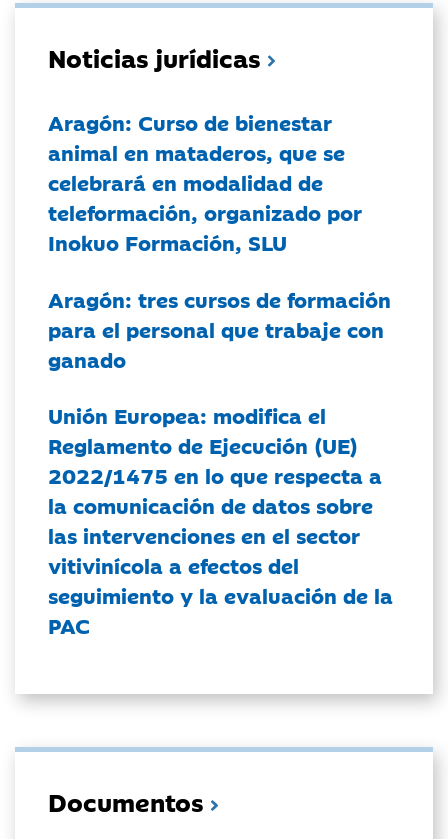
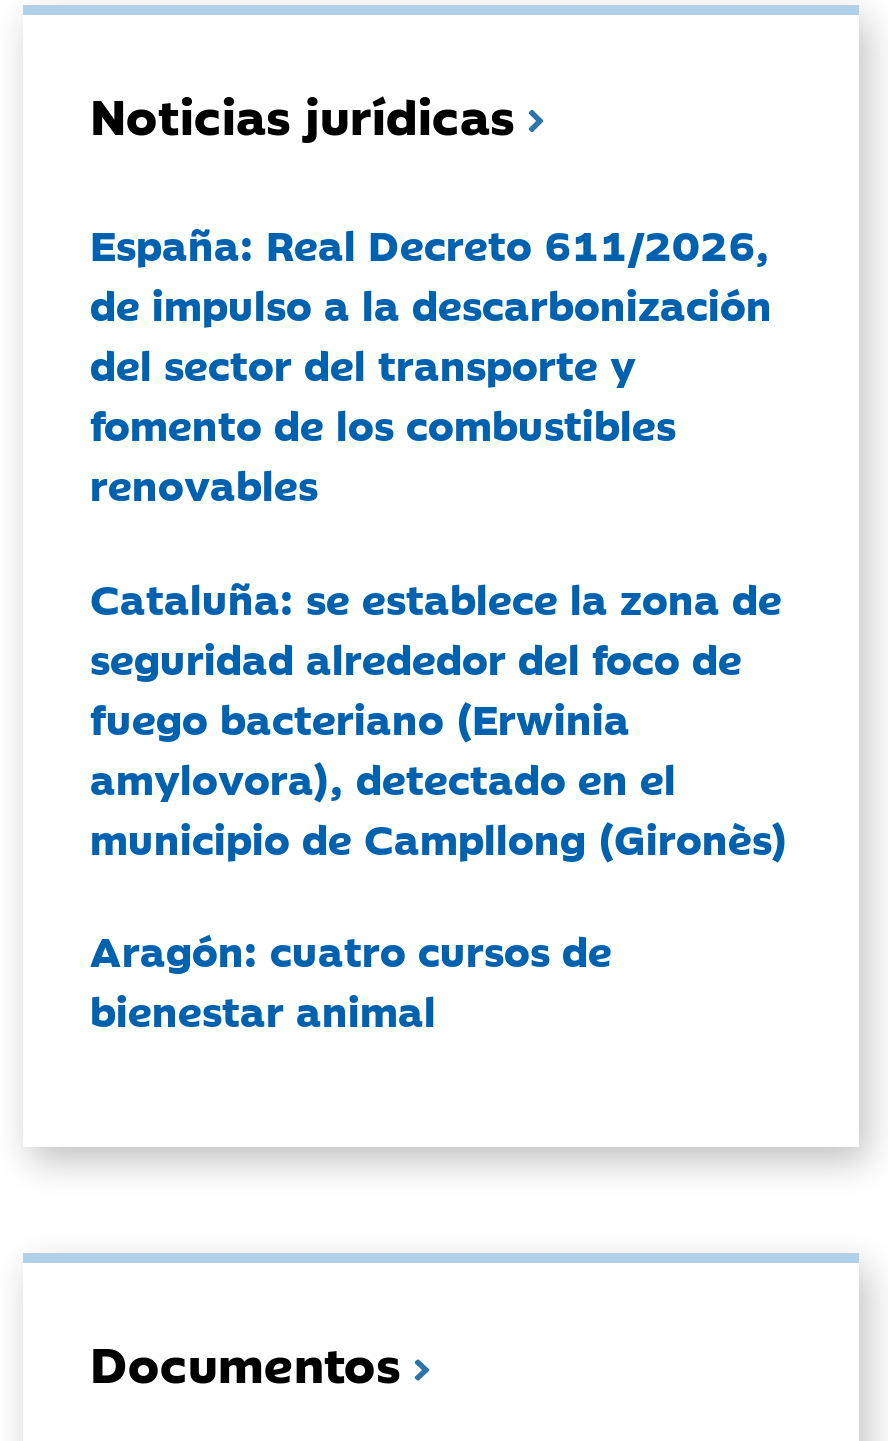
- Aragón: Curso de bienestar
- animal en mataderos, que se
- celebrará en modalidad de
- teleformación, organizado por
- Inokuo Formación, SLU
+ España: Real Decreto 611/2026,
+ de impulso a la descarbonización
+ del sector del transporte y
+ fomento de los combustibles
+ renovables

- Aragón: tres cursos de formación
- para el personal que trabaje con
- ganado
+ Cataluña: se establece la zona de
+ seguridad alrededor del foco de
+ fuego bacteriano (Erwinia
+ amylovora), detectado en el
+ municipio de Campllong (Gironès)

- Unión Europea: modifica el
- Reglamento de Ejecución (UE)
- 2022/1475 en lo que respecta a
- la comunicación de datos sobre
- las intervenciones en el sector
- vitivinícola a efectos del
- seguimiento y la evaluación de la
- PAC
+ Aragón: cuatro cursos de
+ bienestar animal
